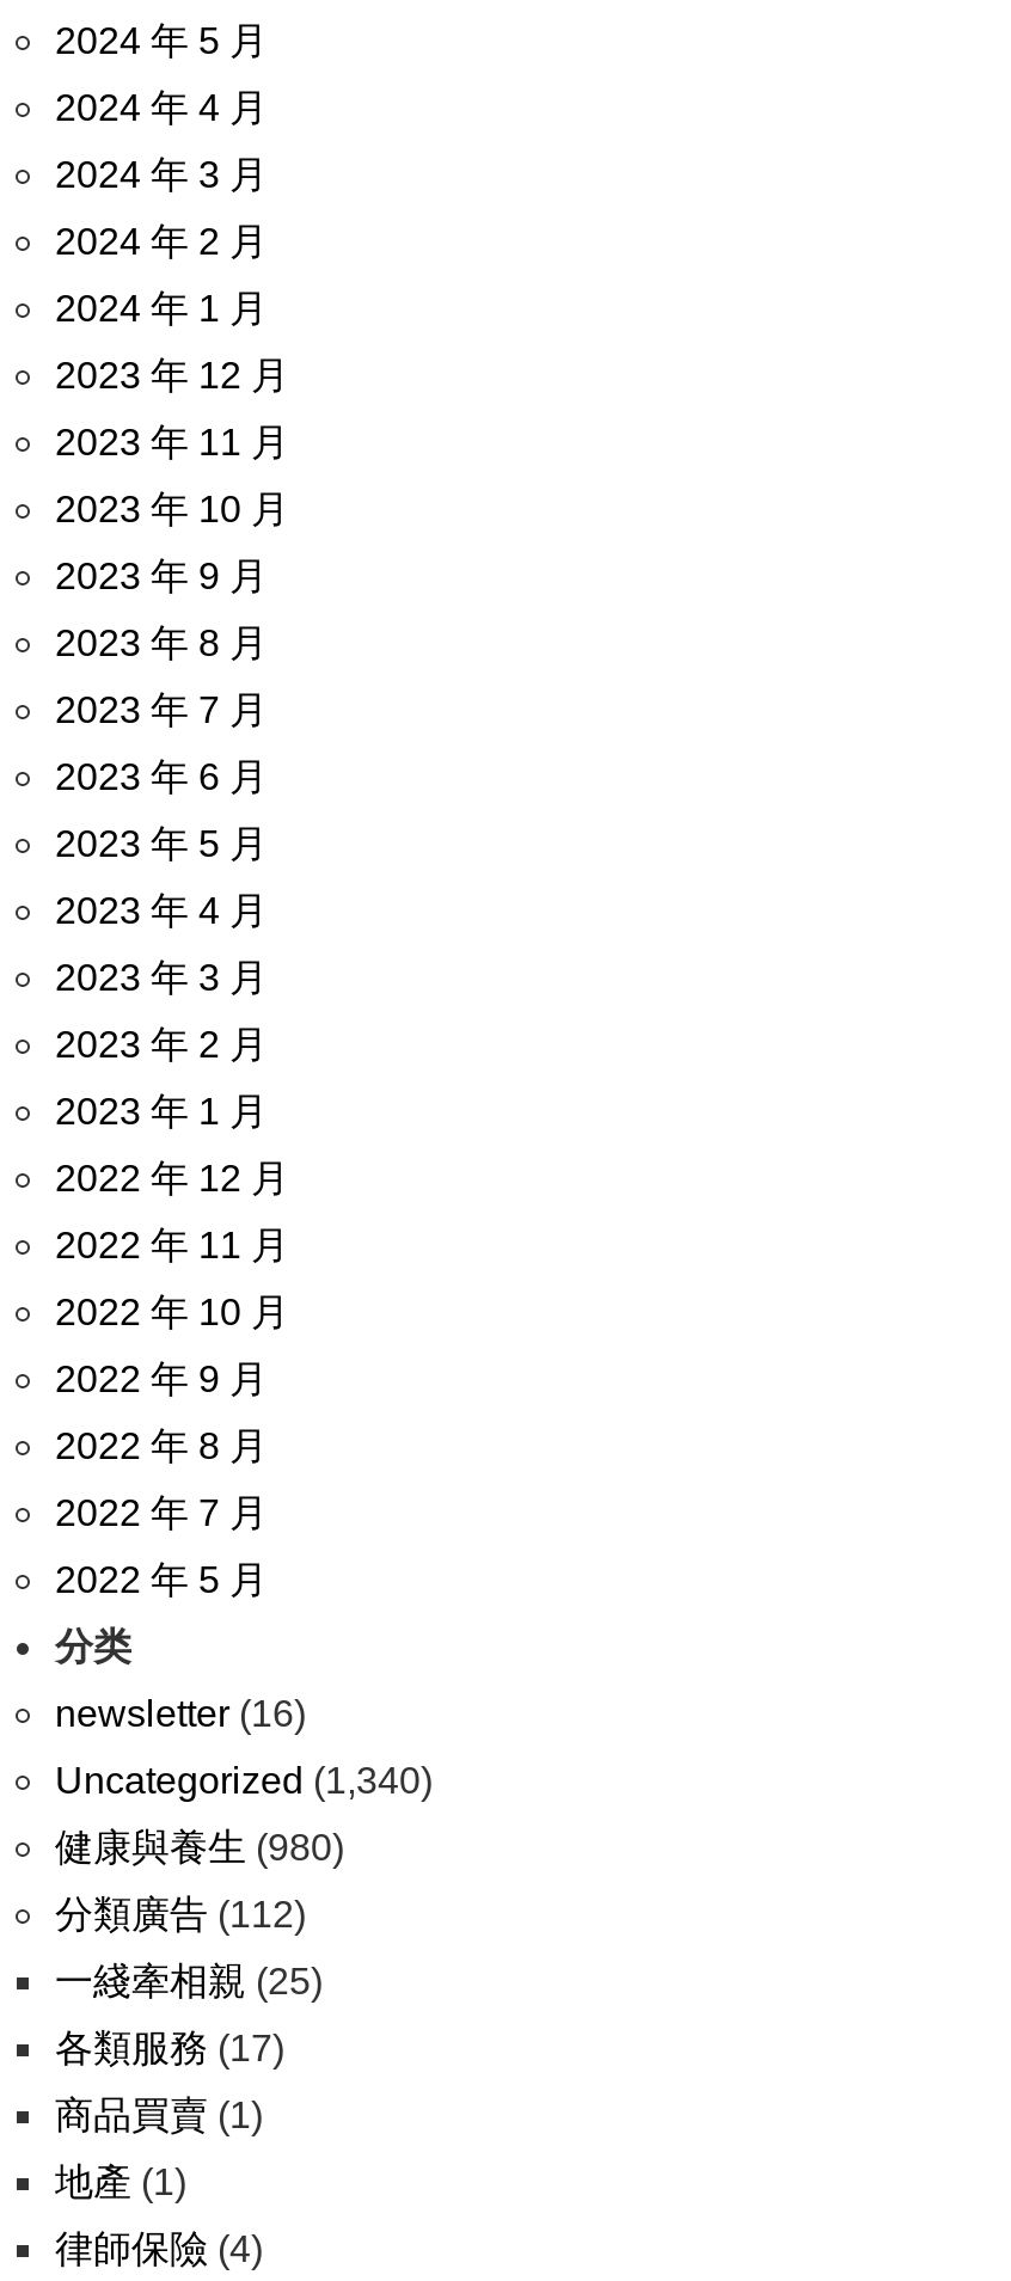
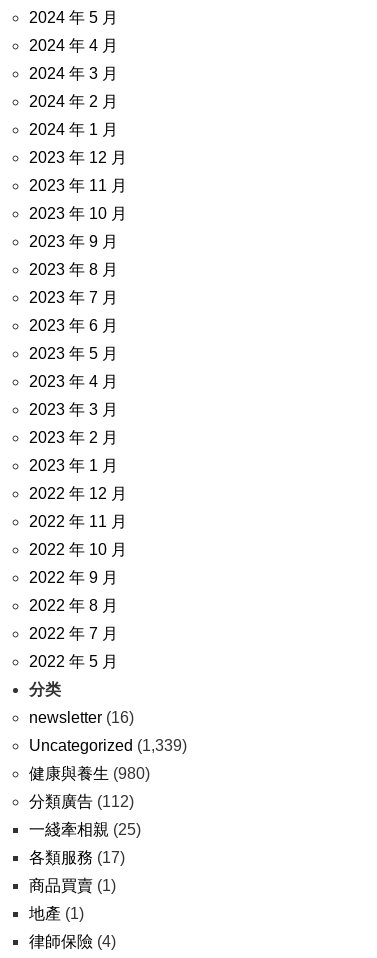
- Uncategorized (1,340)
+ Uncategorized (1,339)
